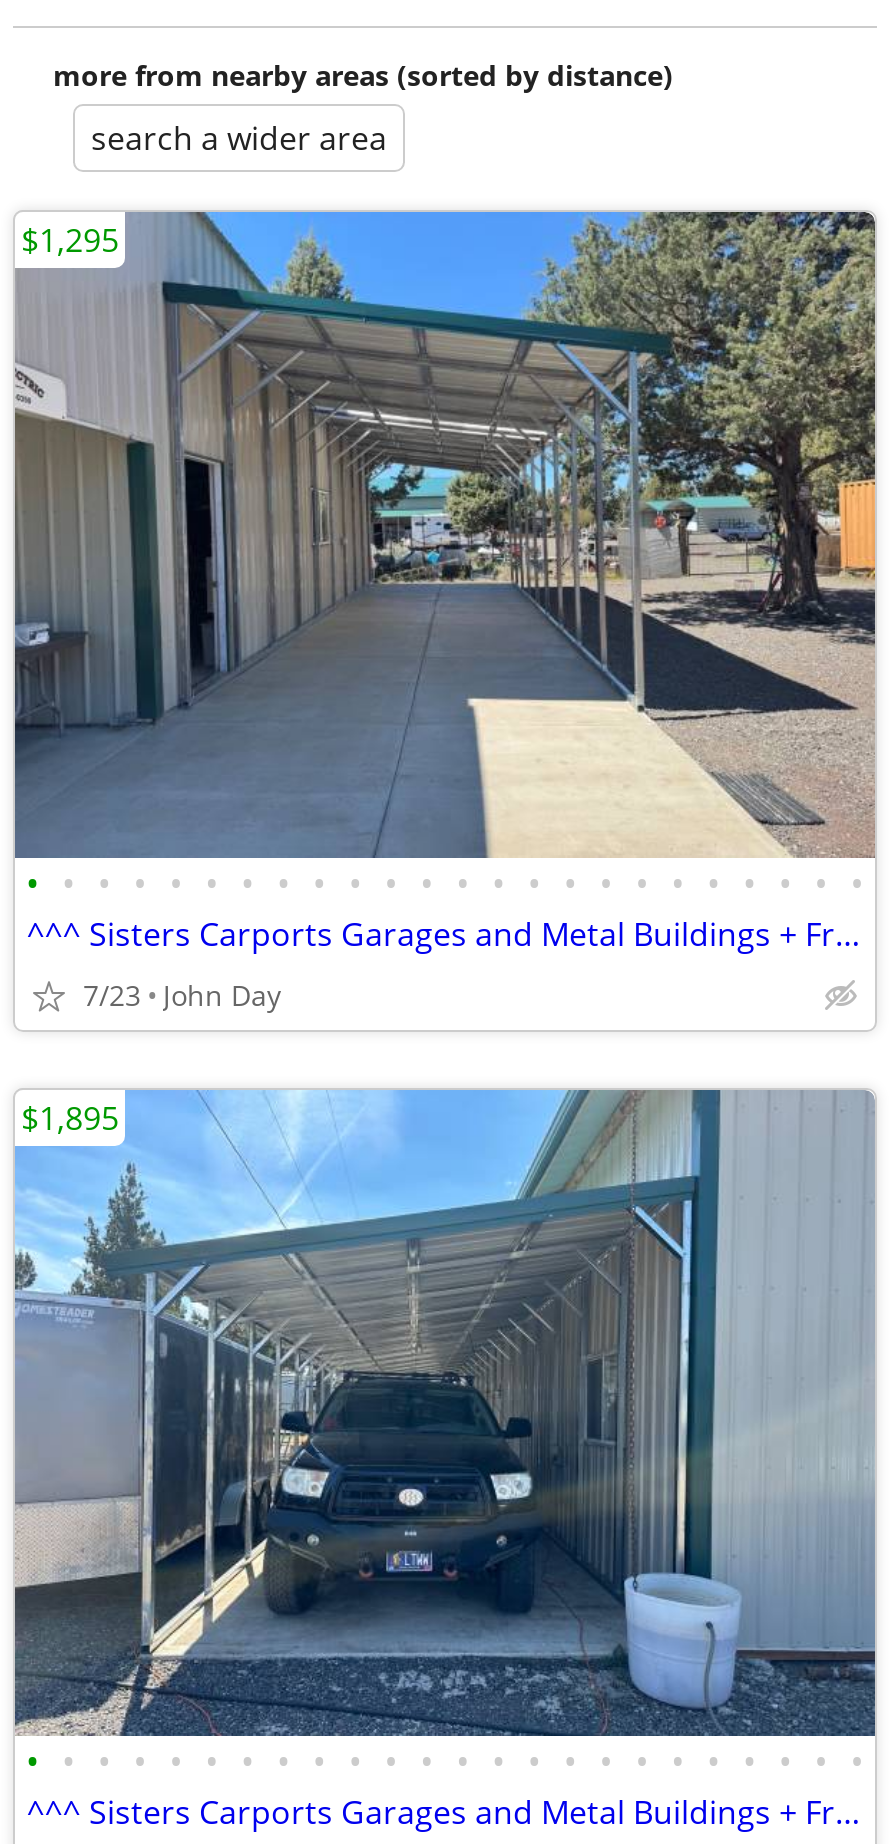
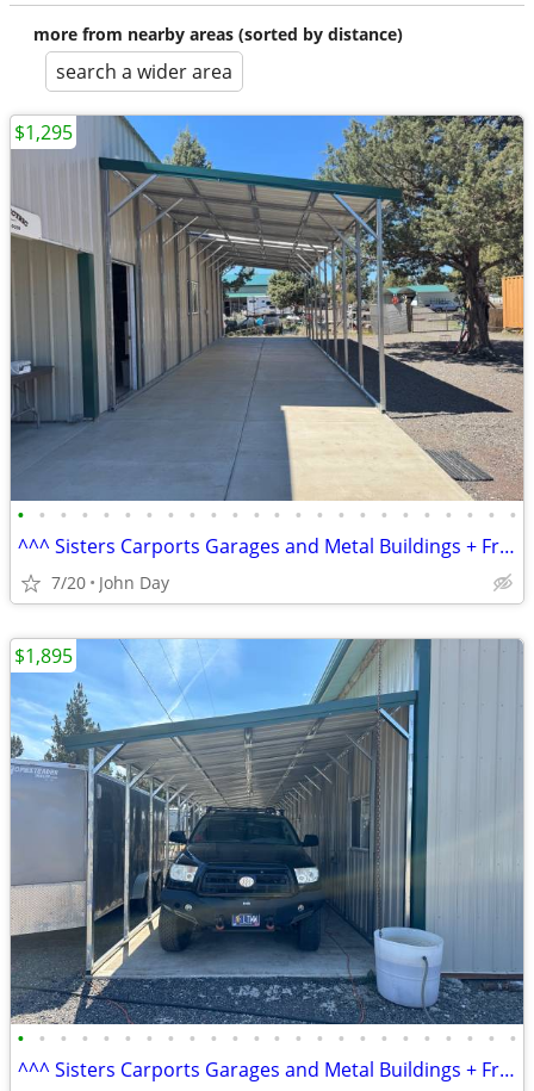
- 7/23 John Day
+ 7/20 John Day
